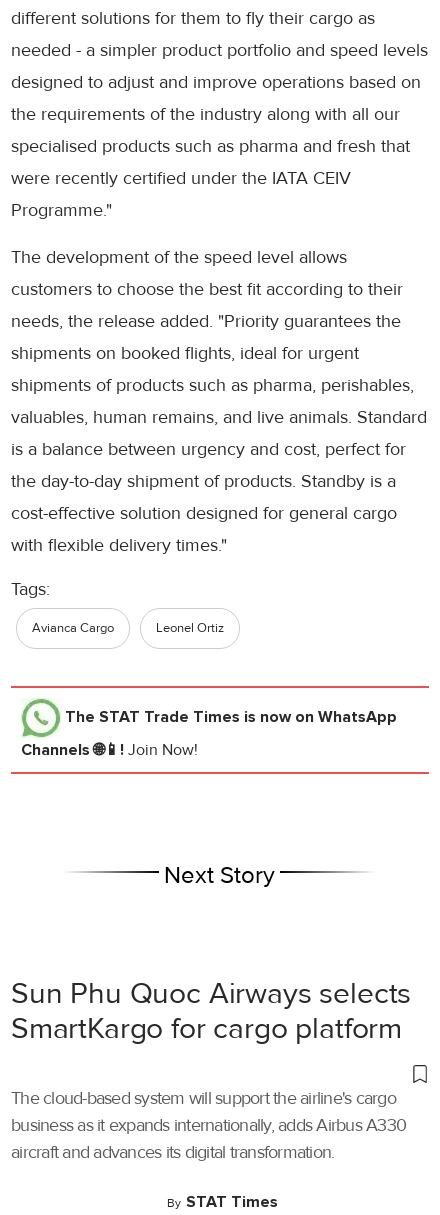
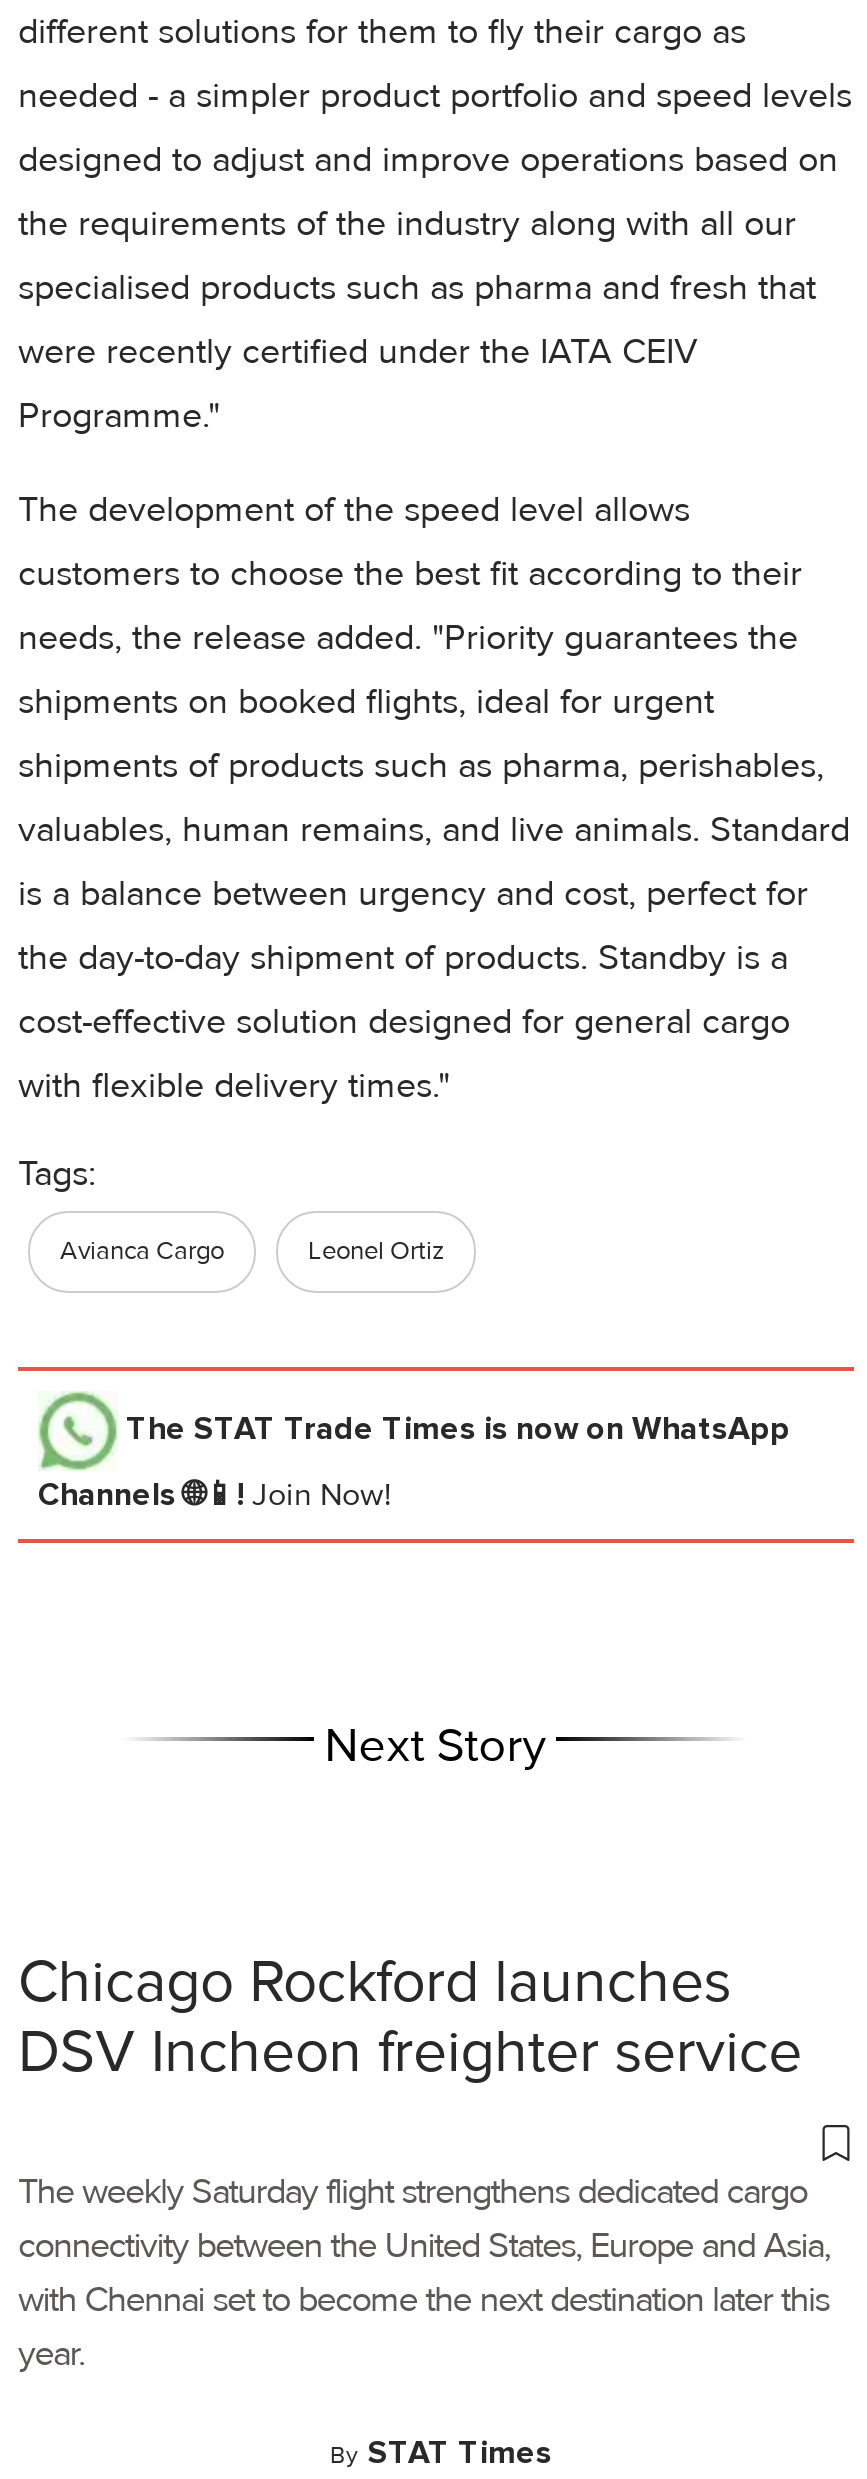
- Sun Phu Quoc Airways selects
- SmartKargo for cargo platform
+ Chicago Rockford launches
+ DSV Incheon freighter service

- The cloud-based system will support the airline's cargo
- business as it expands internationally, adds Airbus A330
- aircraft and advances its digital transformation.
+ The weekly Saturday flight strengthens dedicated cargo
+ connectivity between the United States, Europe and Asia,
+ with Chennai set to become the next destination later this
+ year.
